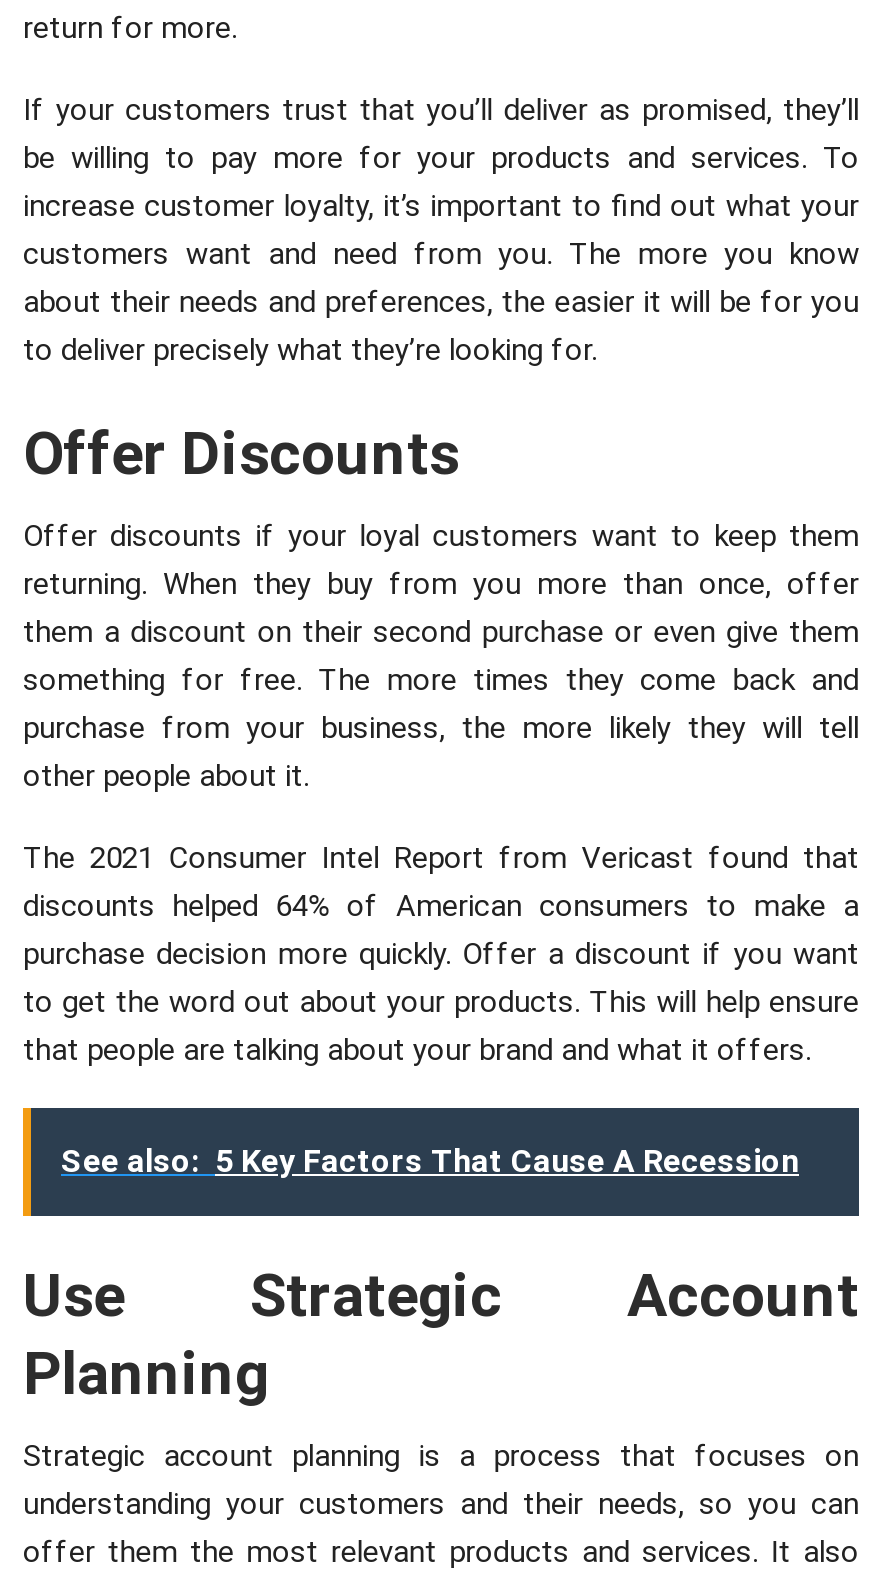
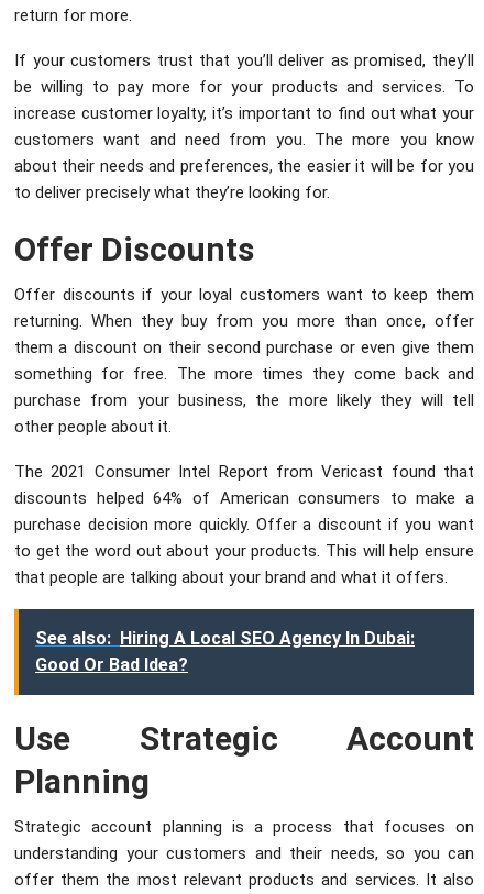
- See also: 5 Key Factors That Cause A Recession
+ See also: Hiring A Local SEO Agency In Dubai:
+ Good Or Bad Idea?
